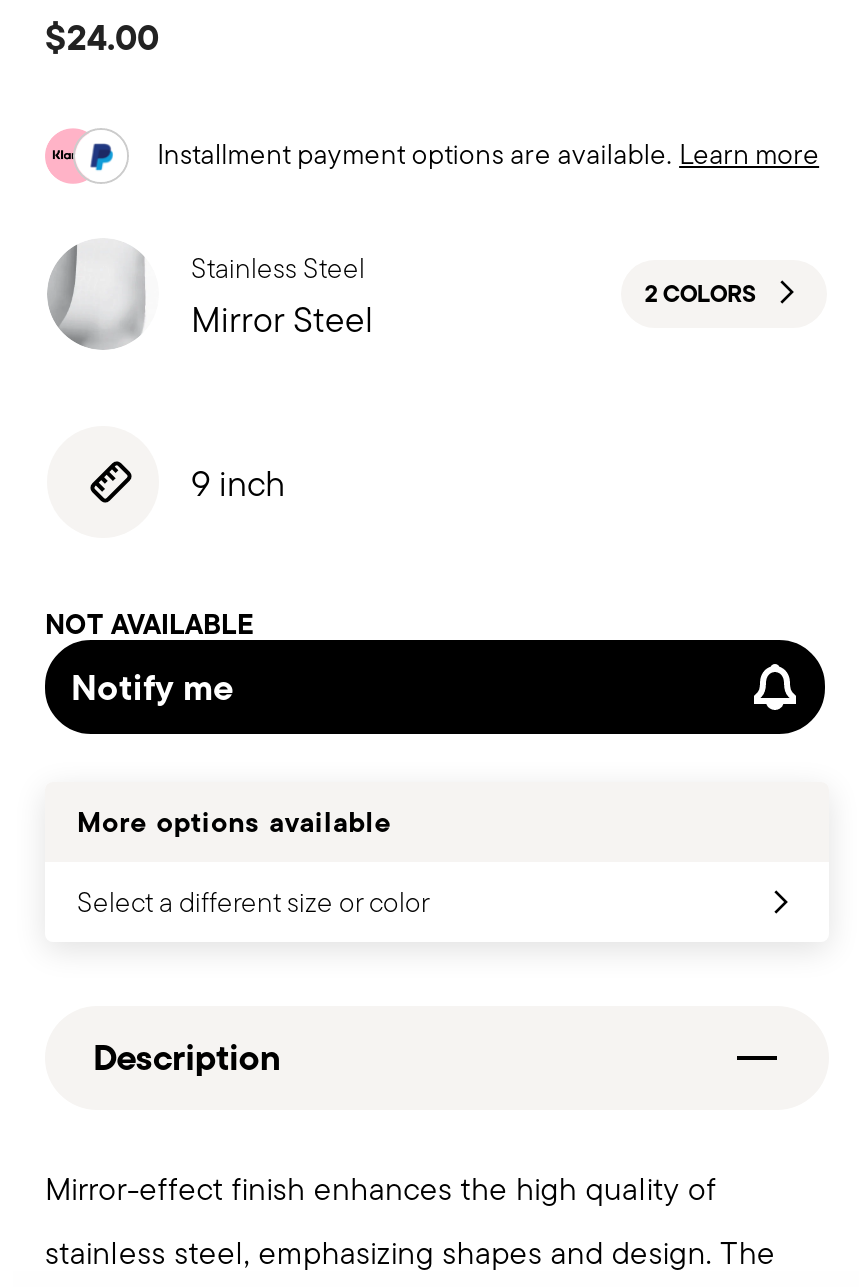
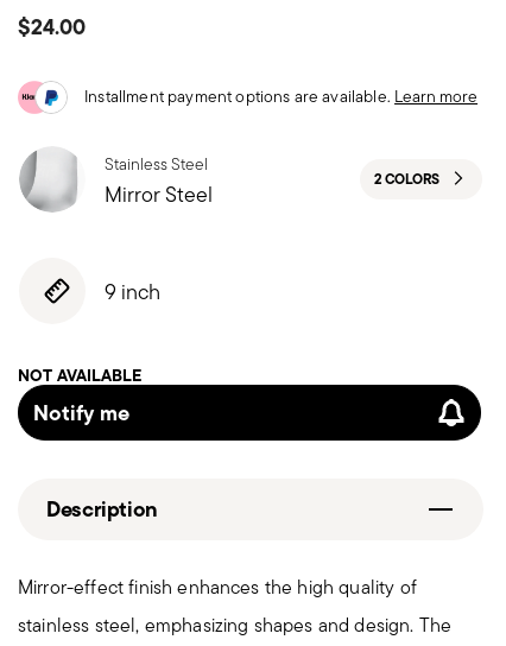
- More options available
- Select a different size or color
